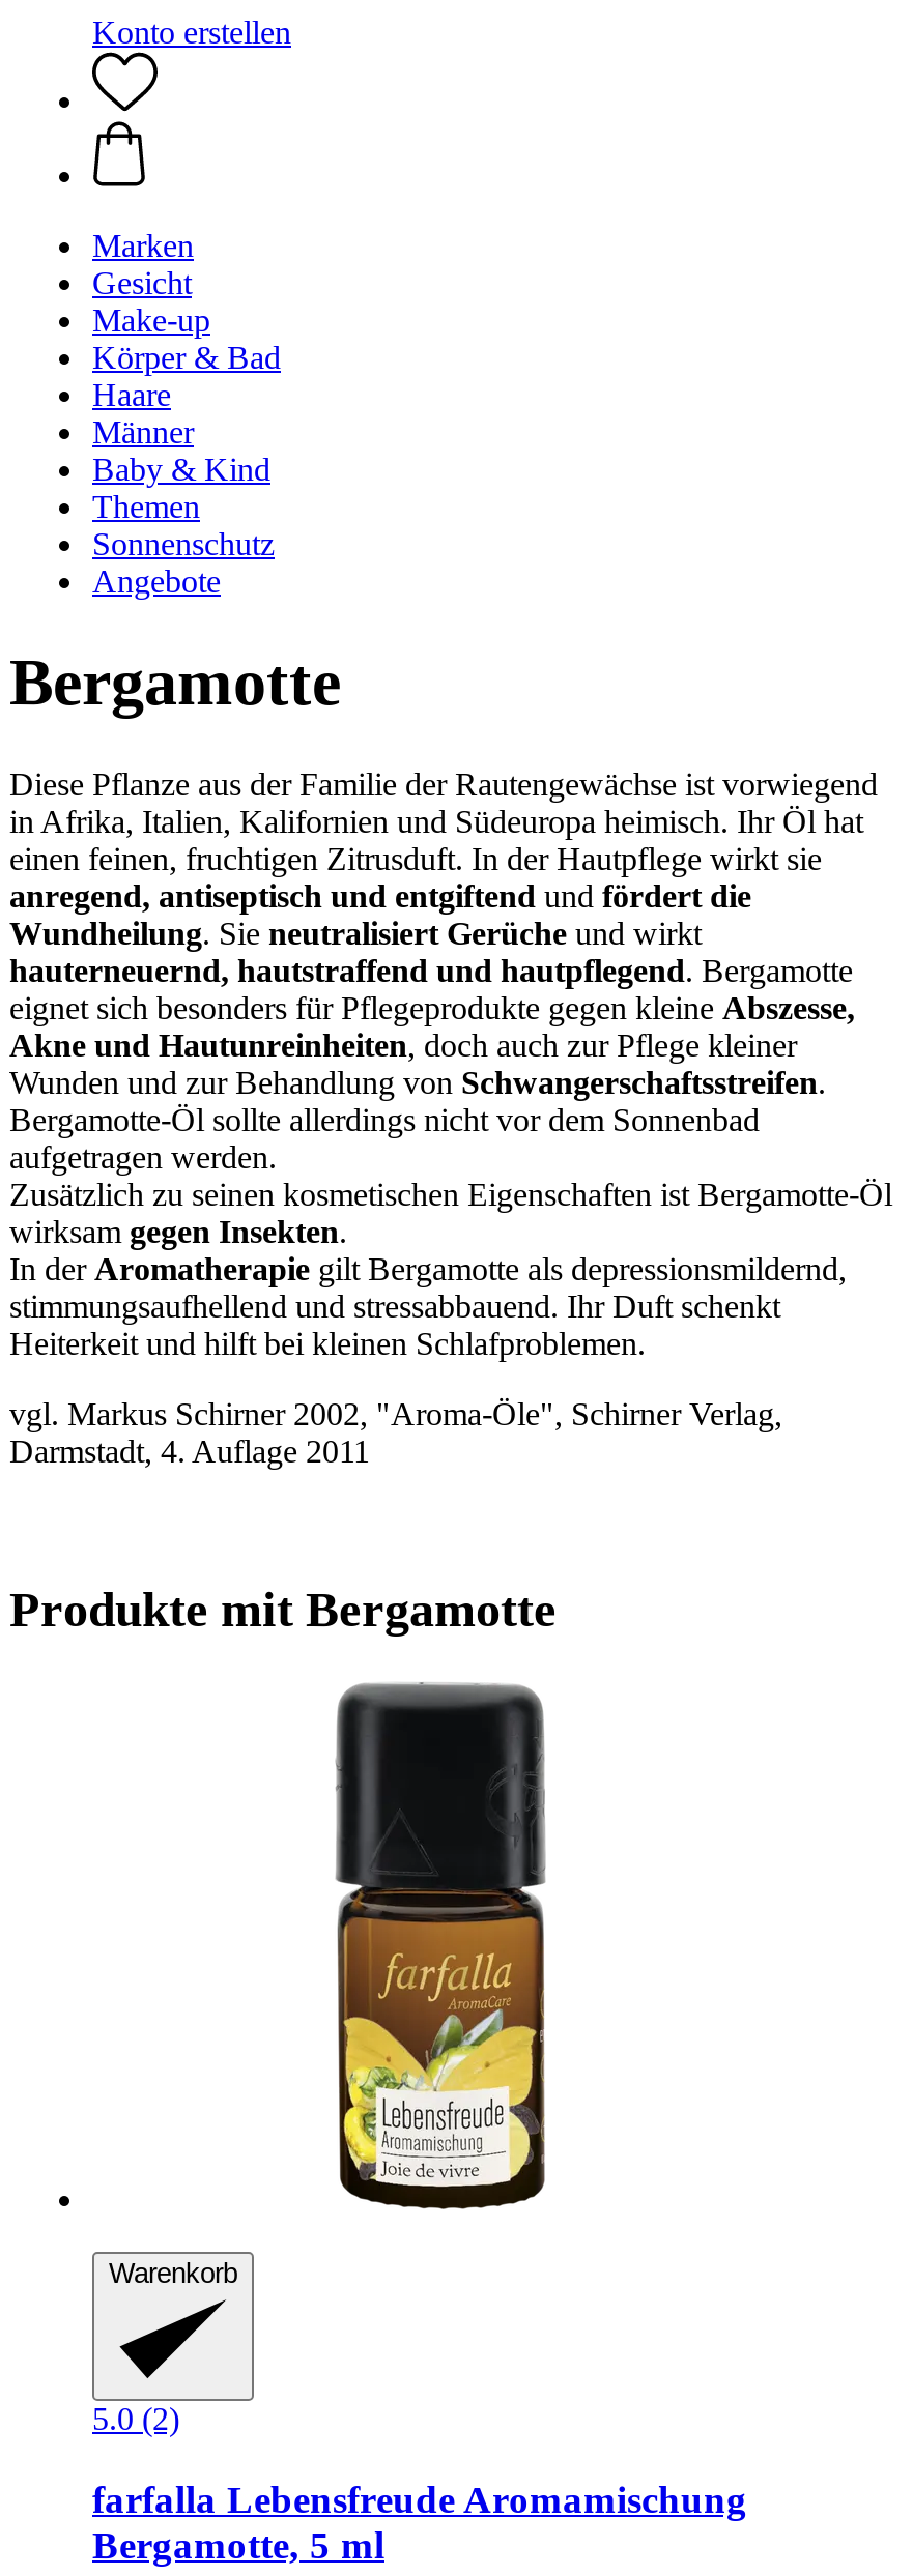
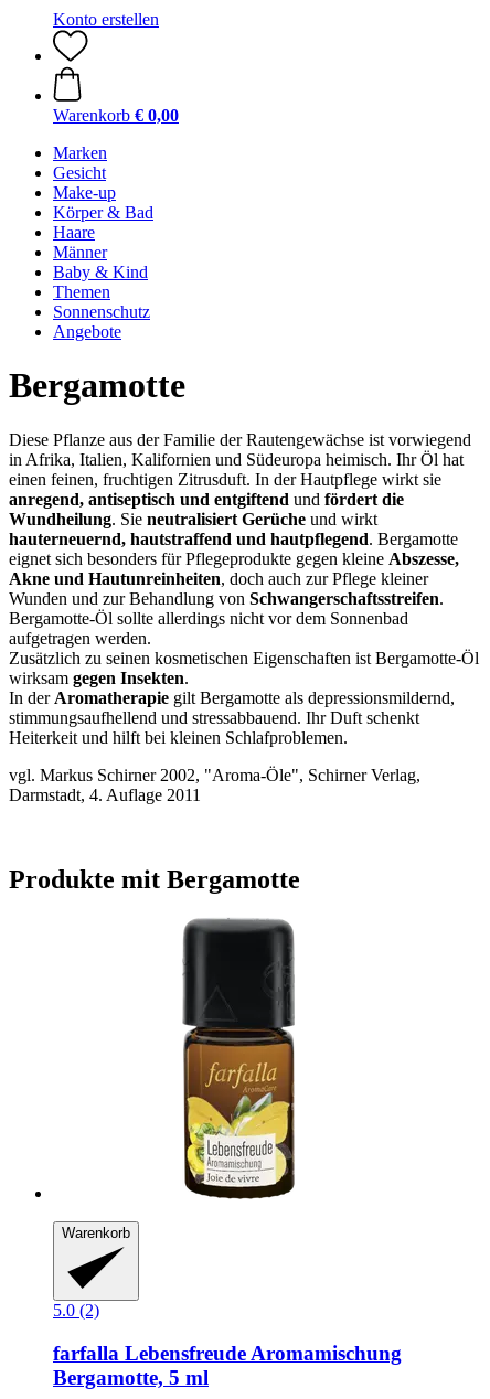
+ Warenkorb € 0,00
